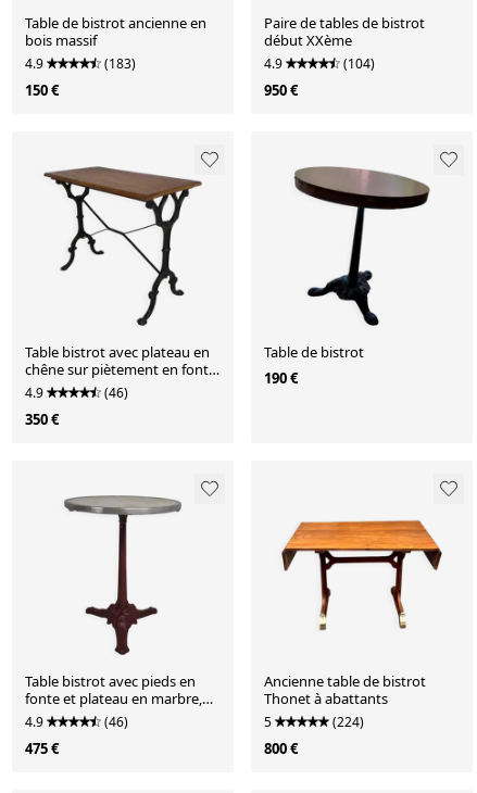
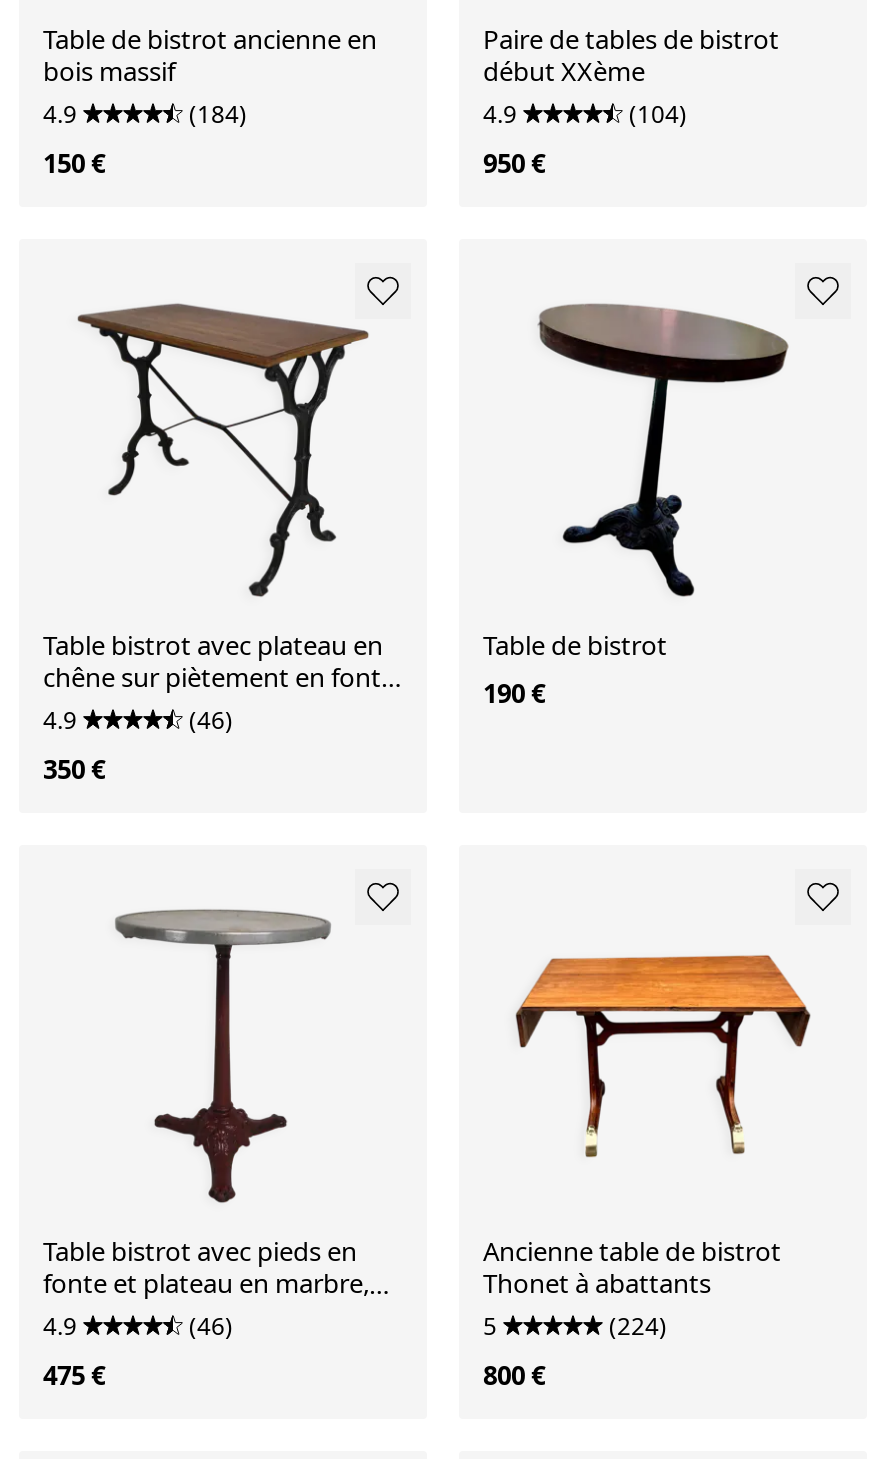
- (183)
+ (184)
